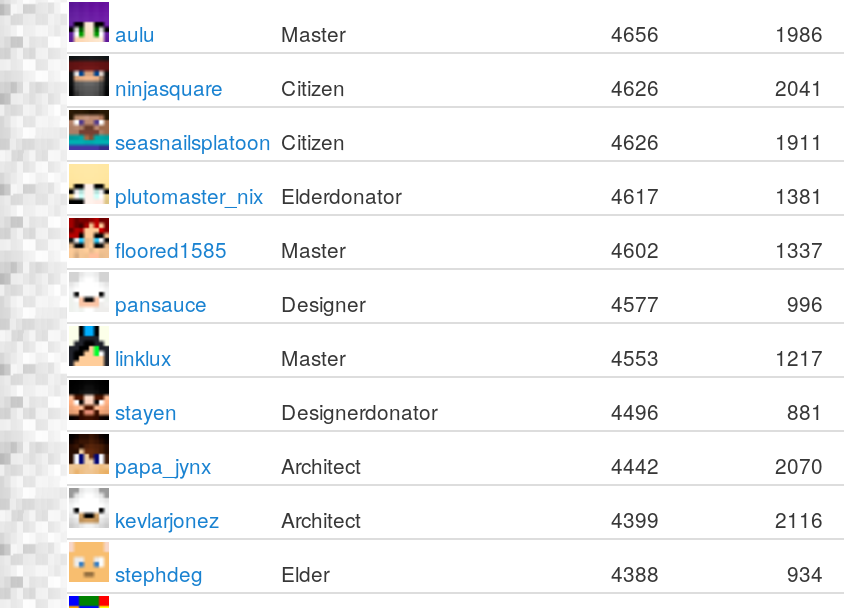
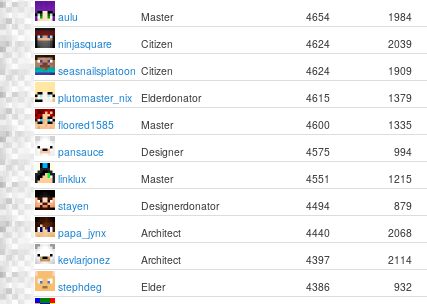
- 4656
+ 4654

- 1986
+ 1984

- 4626
+ 4624

- 2041
+ 2039

- 4626
+ 4624

- 1911
+ 1909

- 4617
+ 4615

- 1381
+ 1379

- 4602
+ 4600

- 1337
+ 1335

- 4577
+ 4575

- 996
+ 994

- 4553
+ 4551

- 1217
+ 1215

- 4496
+ 4494

- 881
+ 879

- 4442
+ 4440

- 2070
+ 2068

- 4399
+ 4397

- 2116
+ 2114

- 4388
+ 4386

- 934
+ 932
